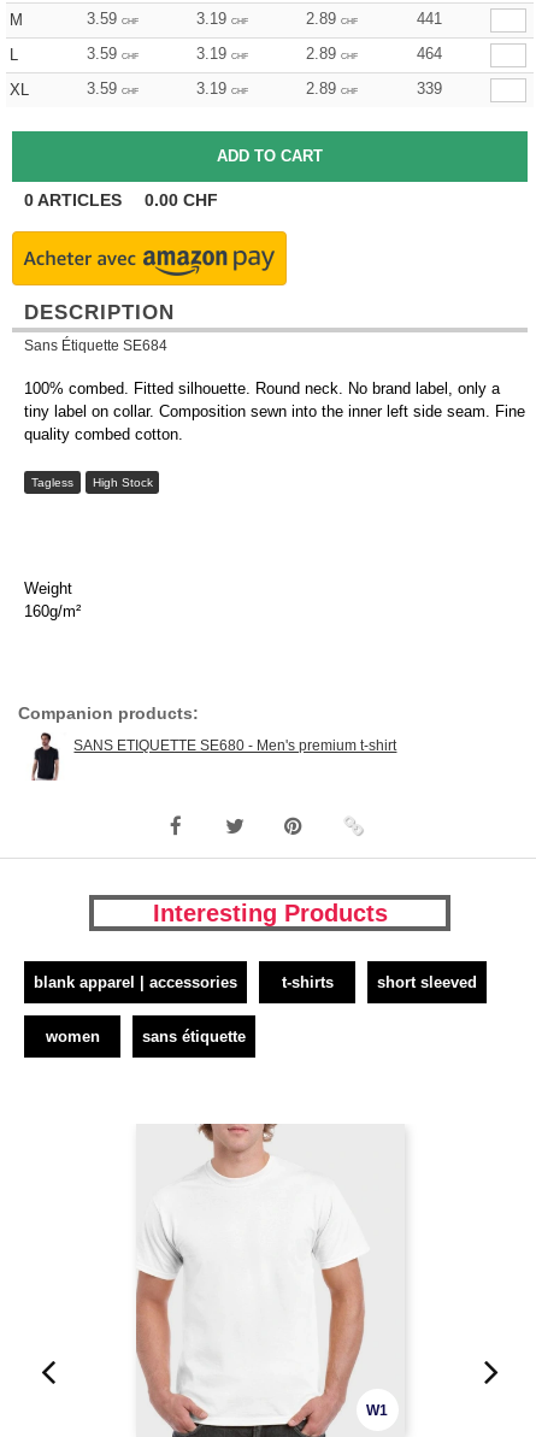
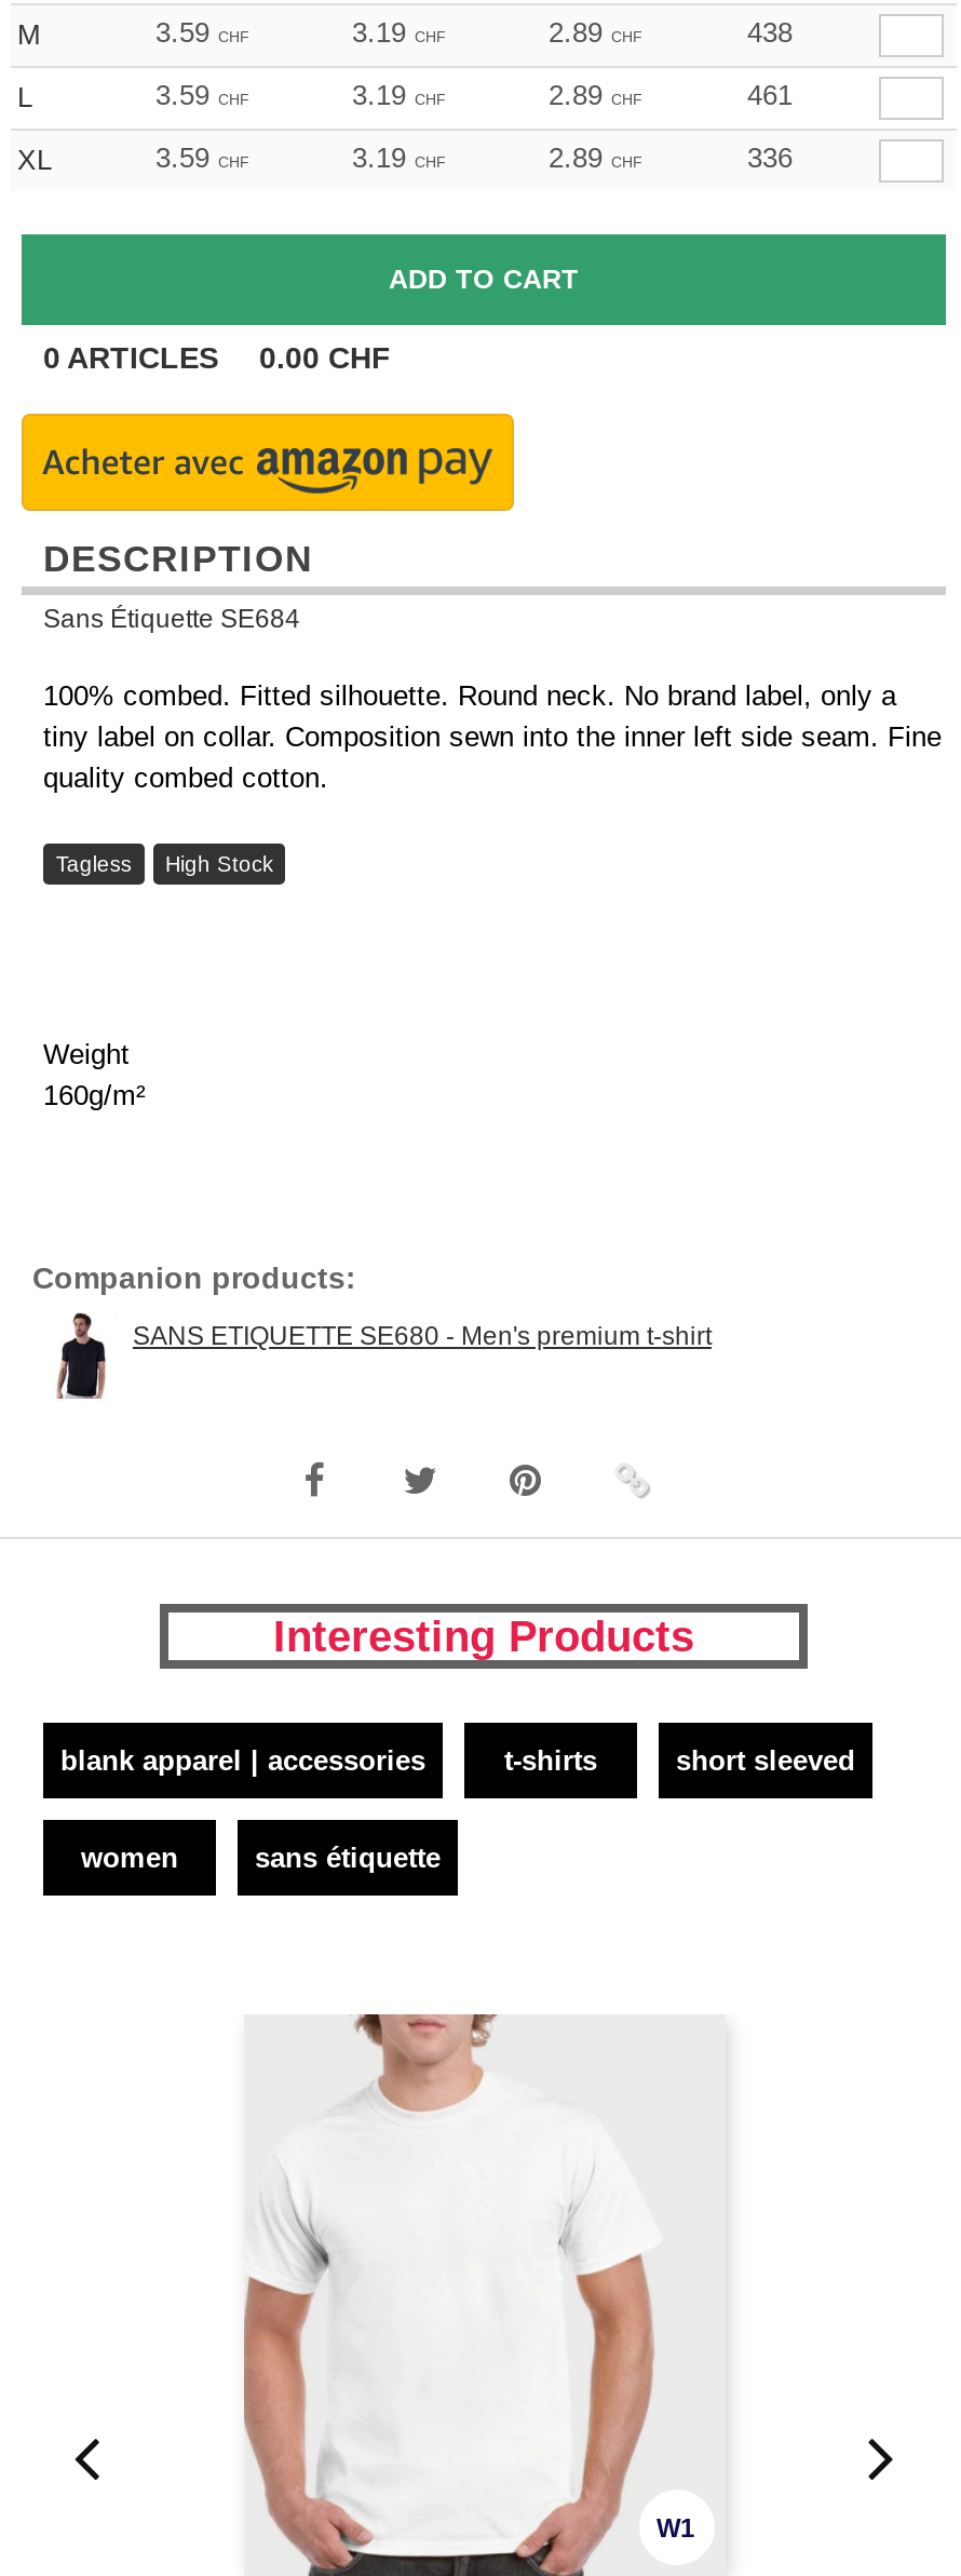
- 441
+ 438

- 464
+ 461

- 339
+ 336
